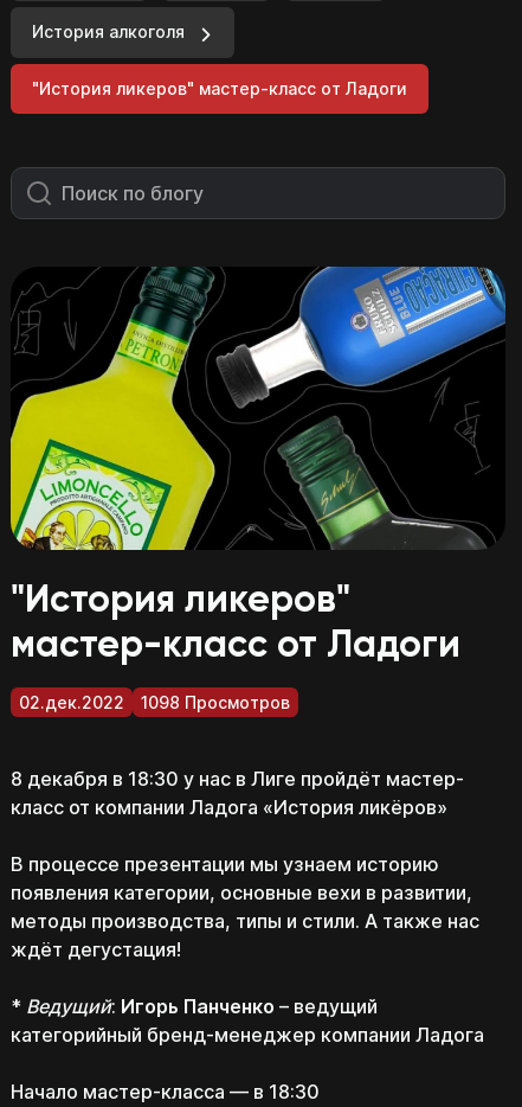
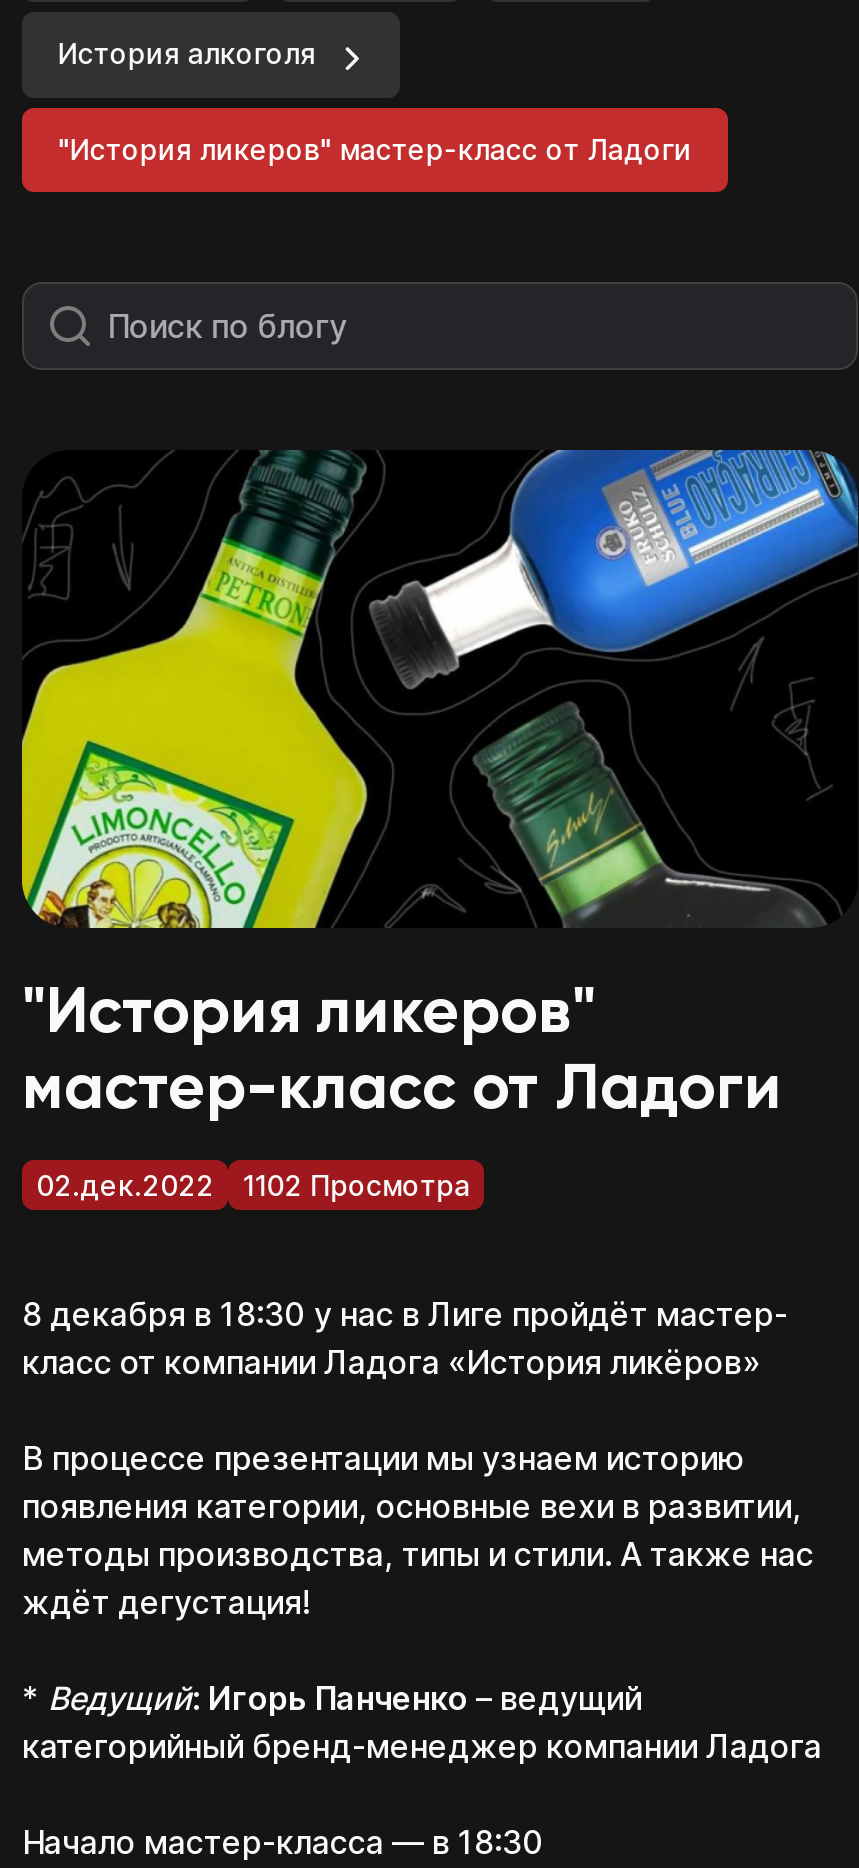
- 02.дек.2022 1098 Просмотров
+ 02.дек.2022 1102 Просмотра
